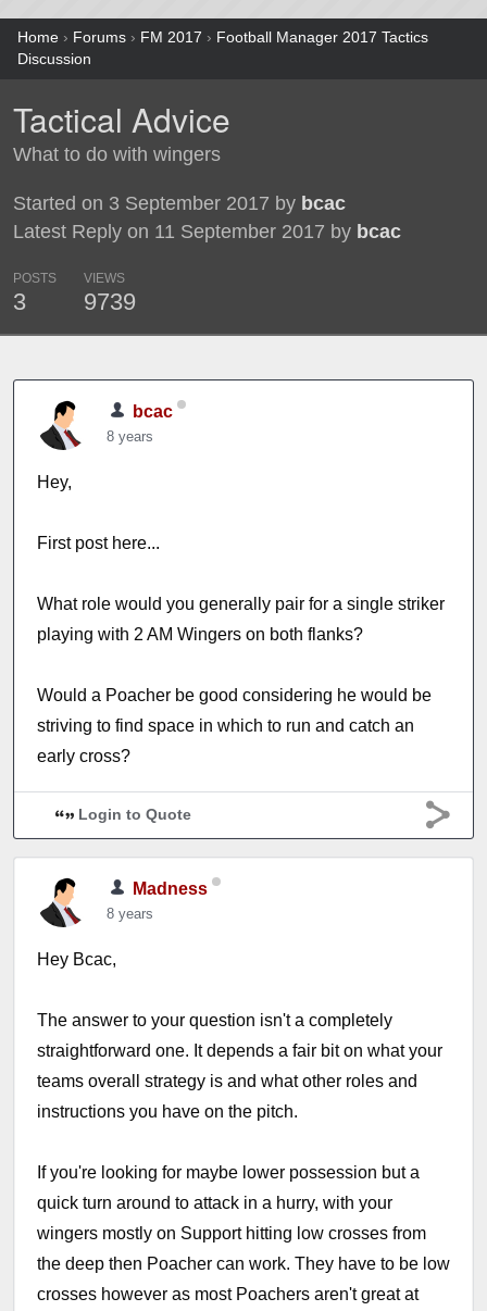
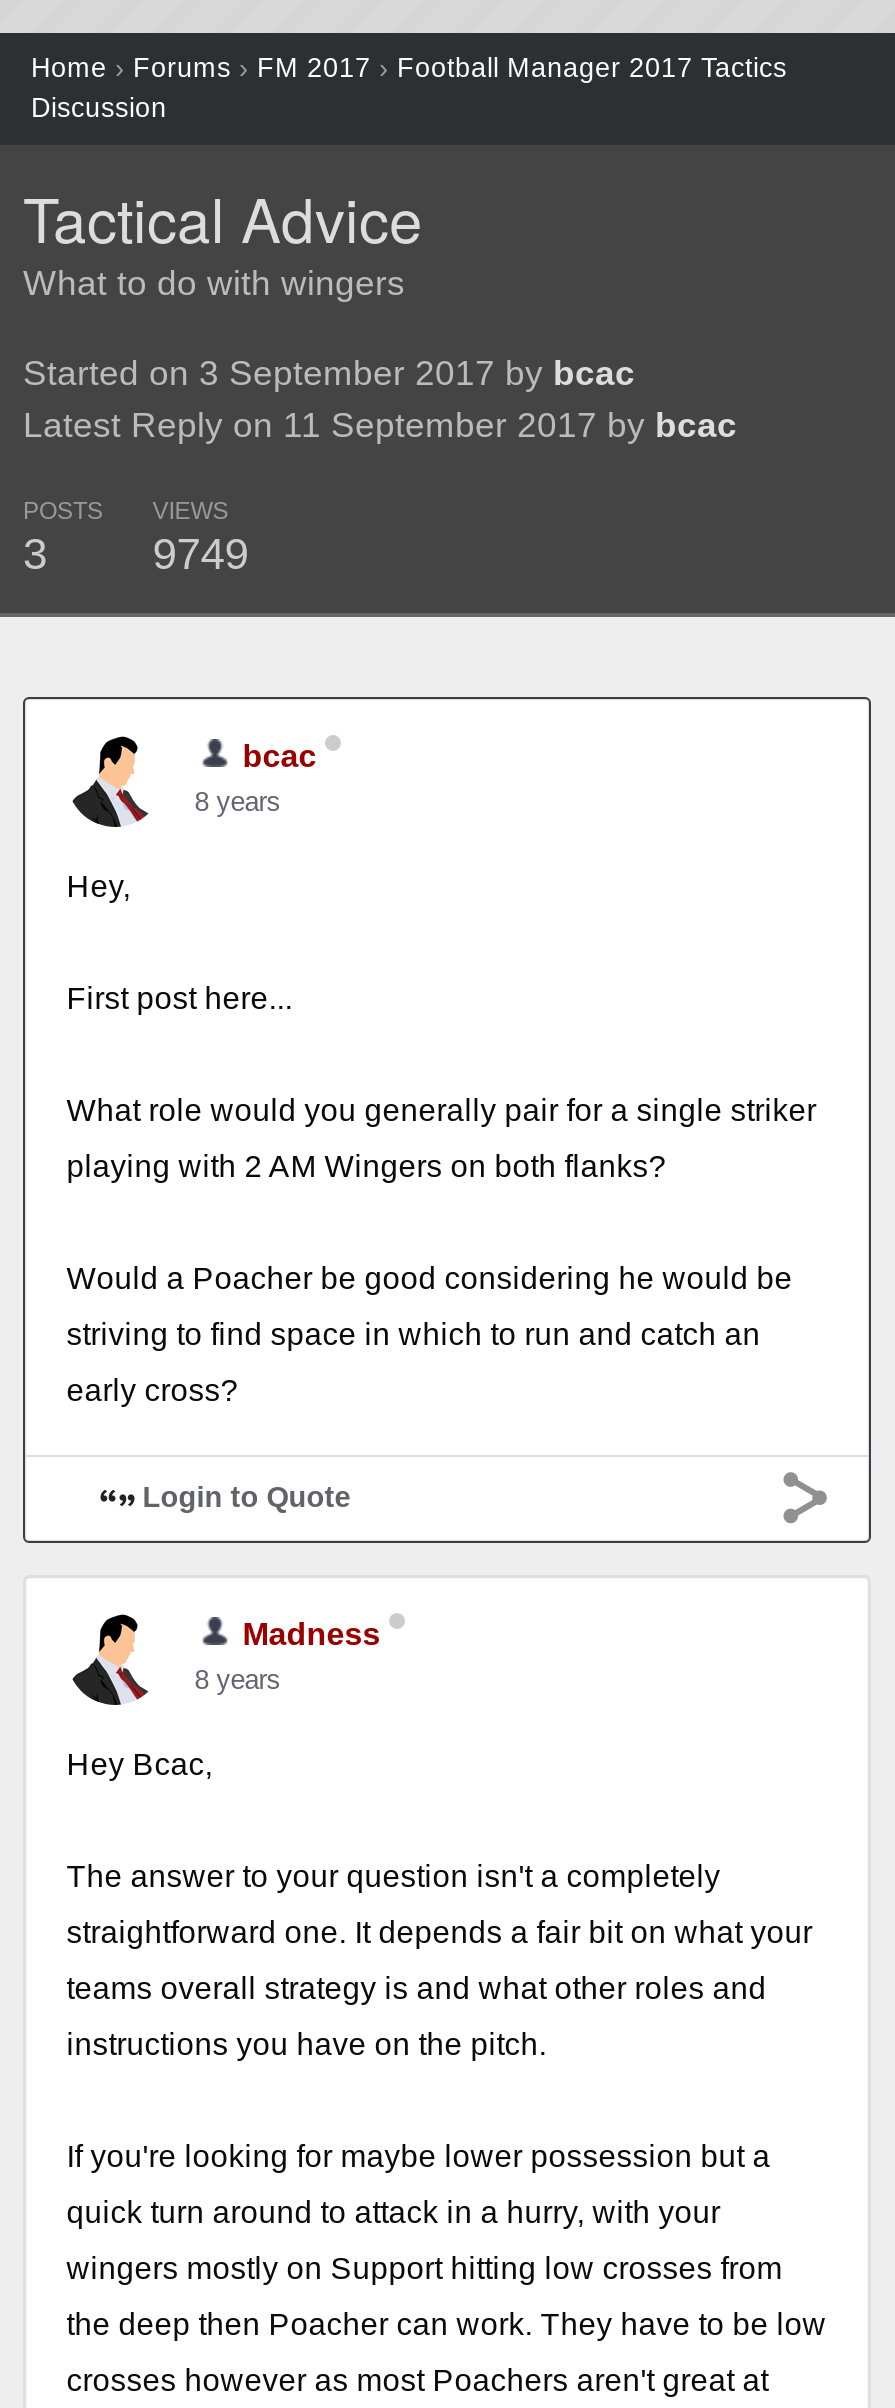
- 9739
+ 9749
